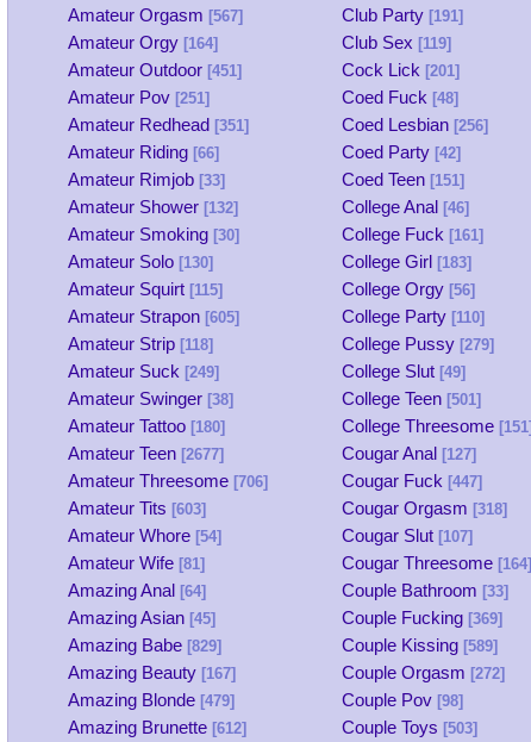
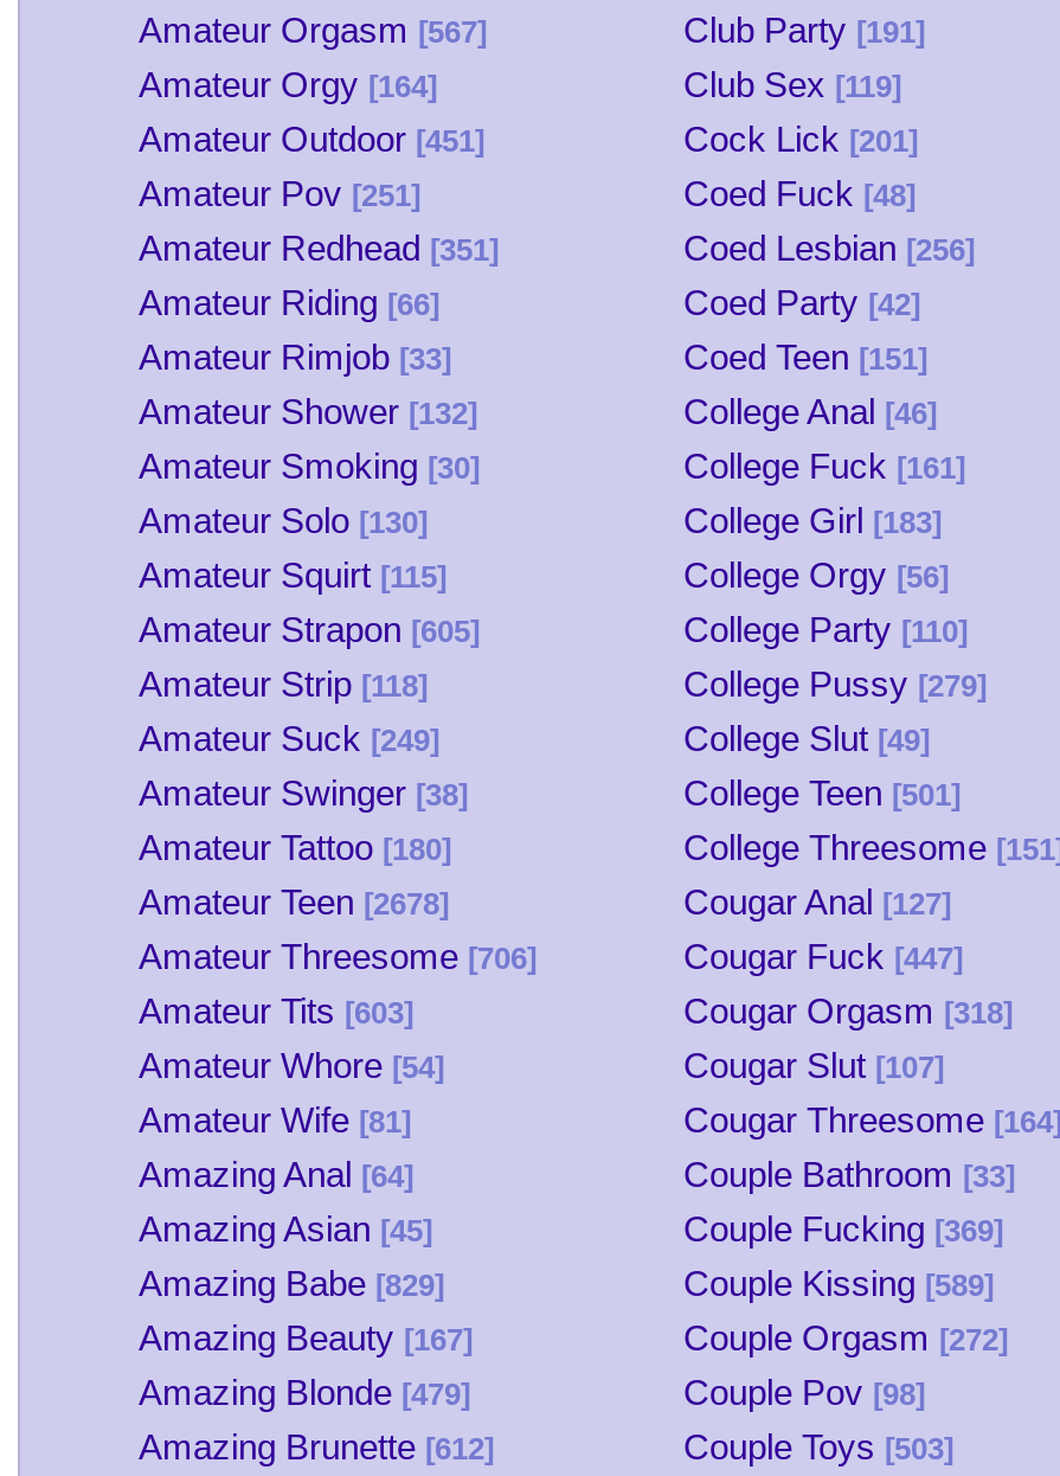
- Amateur Teen [2677]
+ Amateur Teen [2678]
